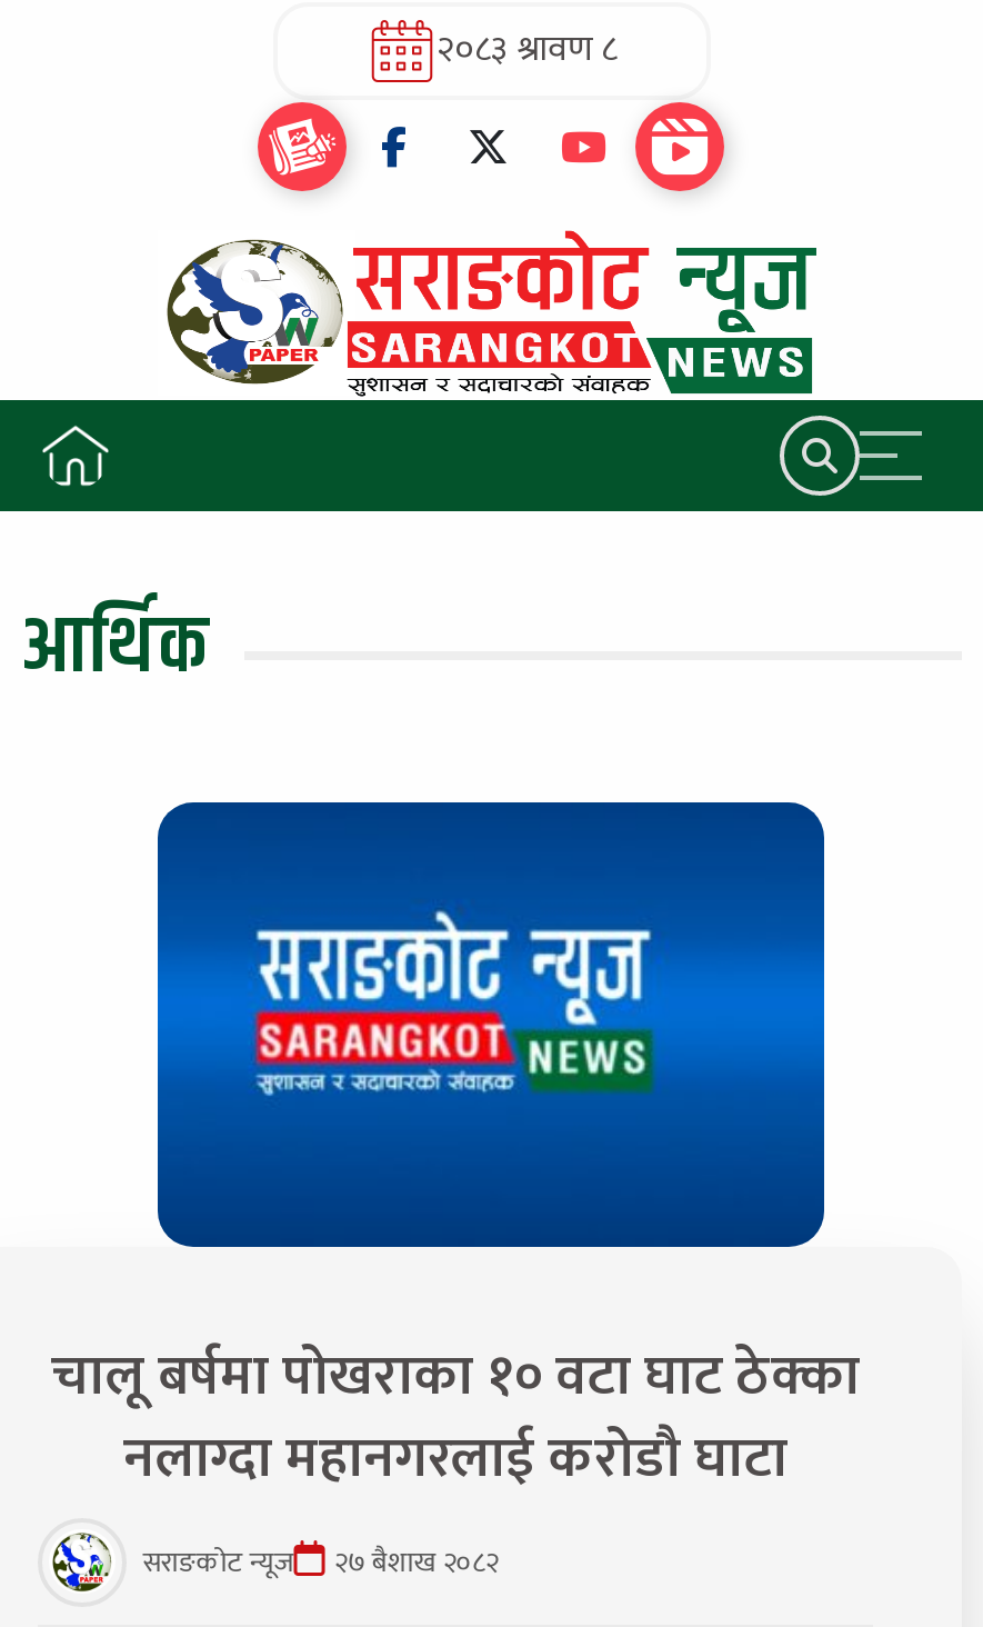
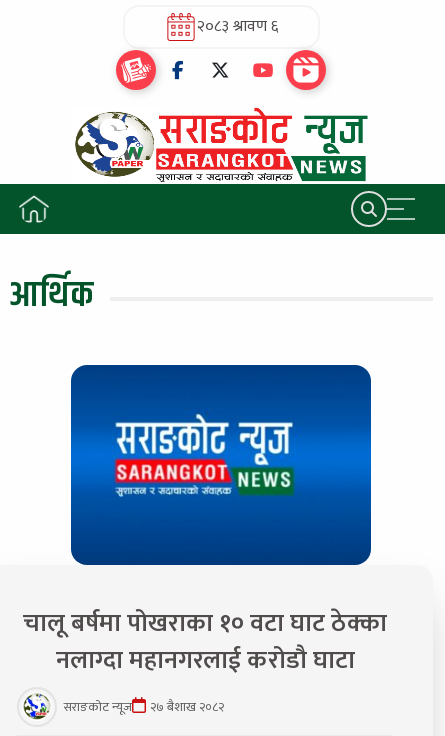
- २०८३ श्रावण ८
+ २०८३ श्रावण ६
